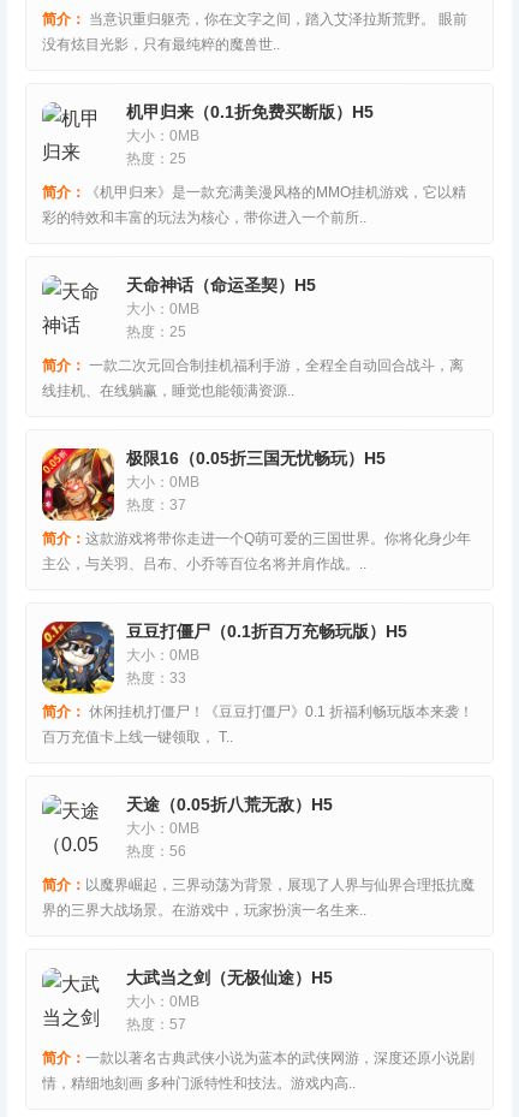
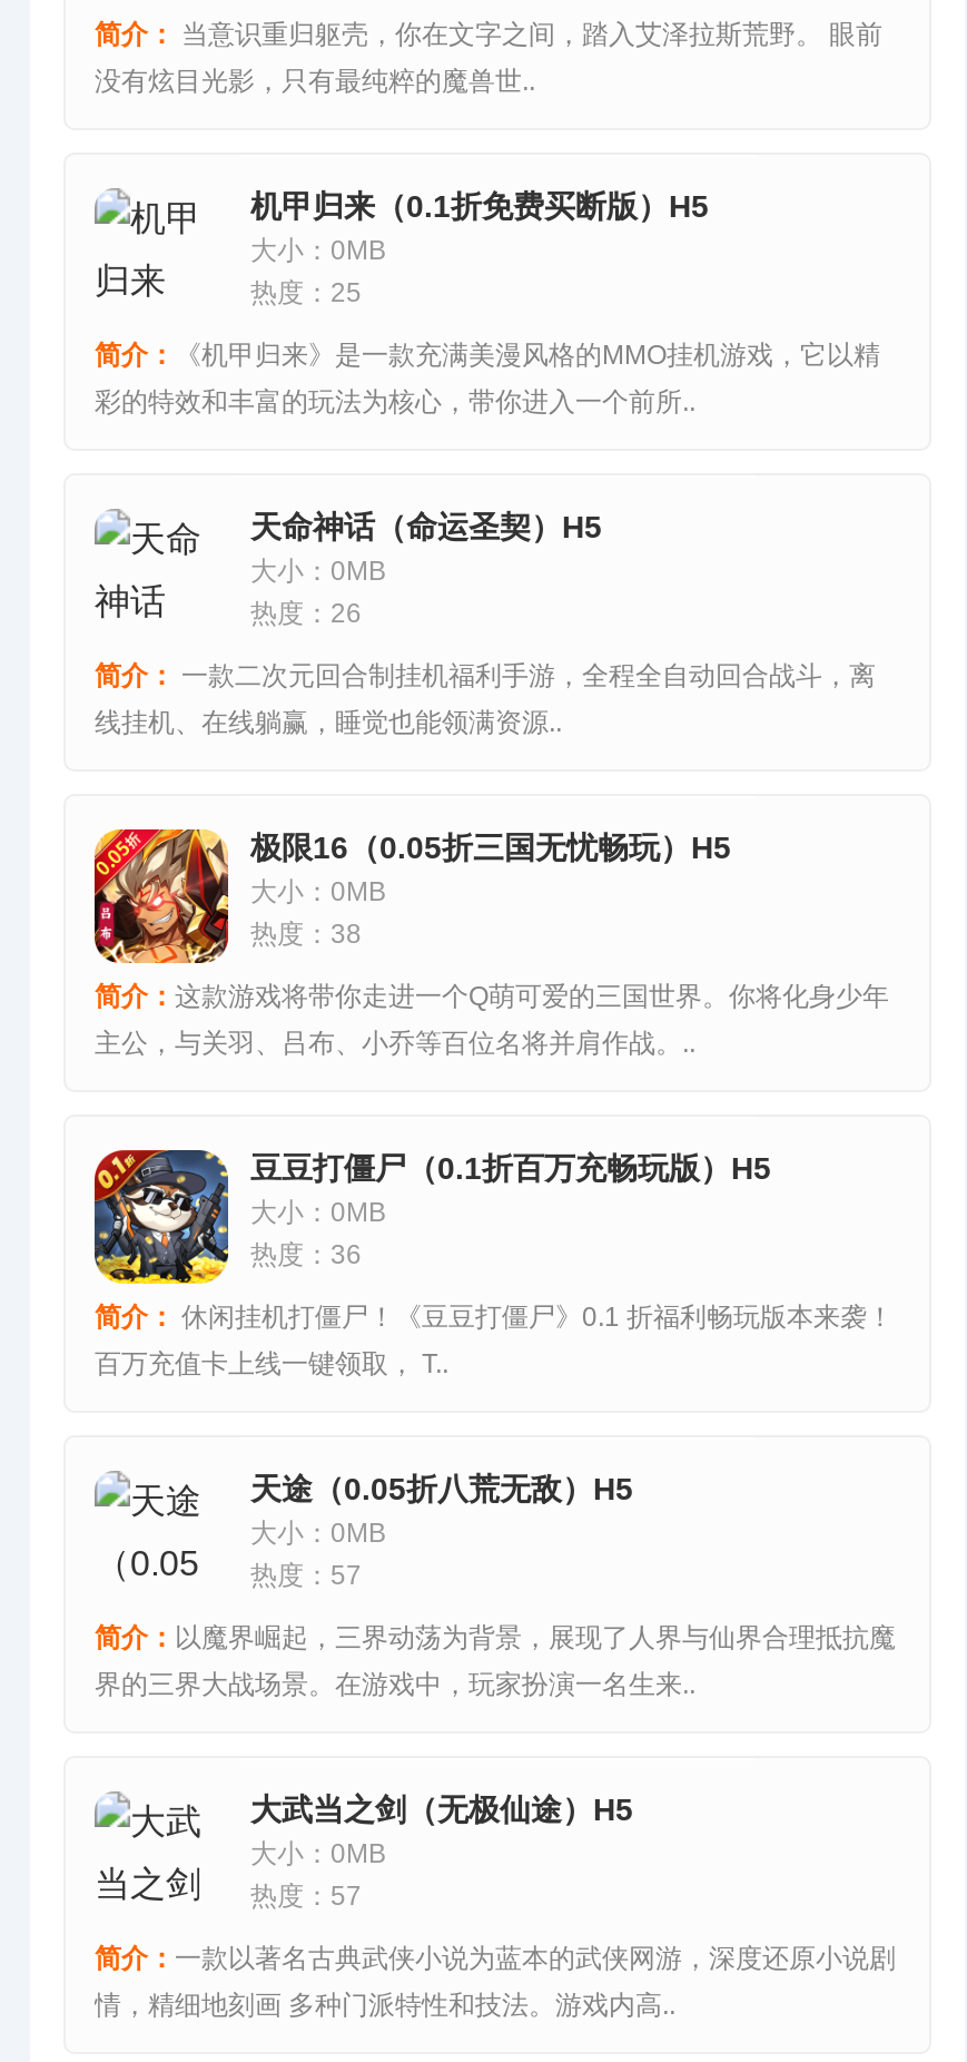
- 热度：25
+ 热度：26

- 热度：37
+ 热度：38

- 热度：33
+ 热度：36

- 热度：56
+ 热度：57
